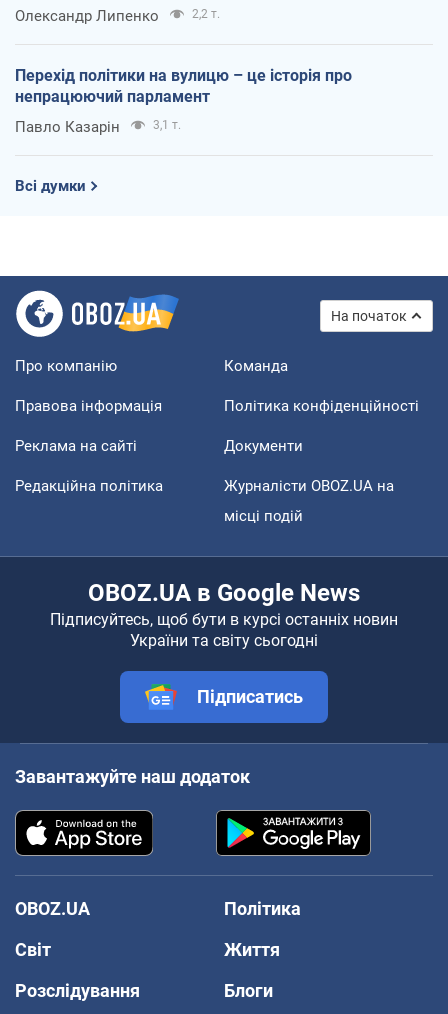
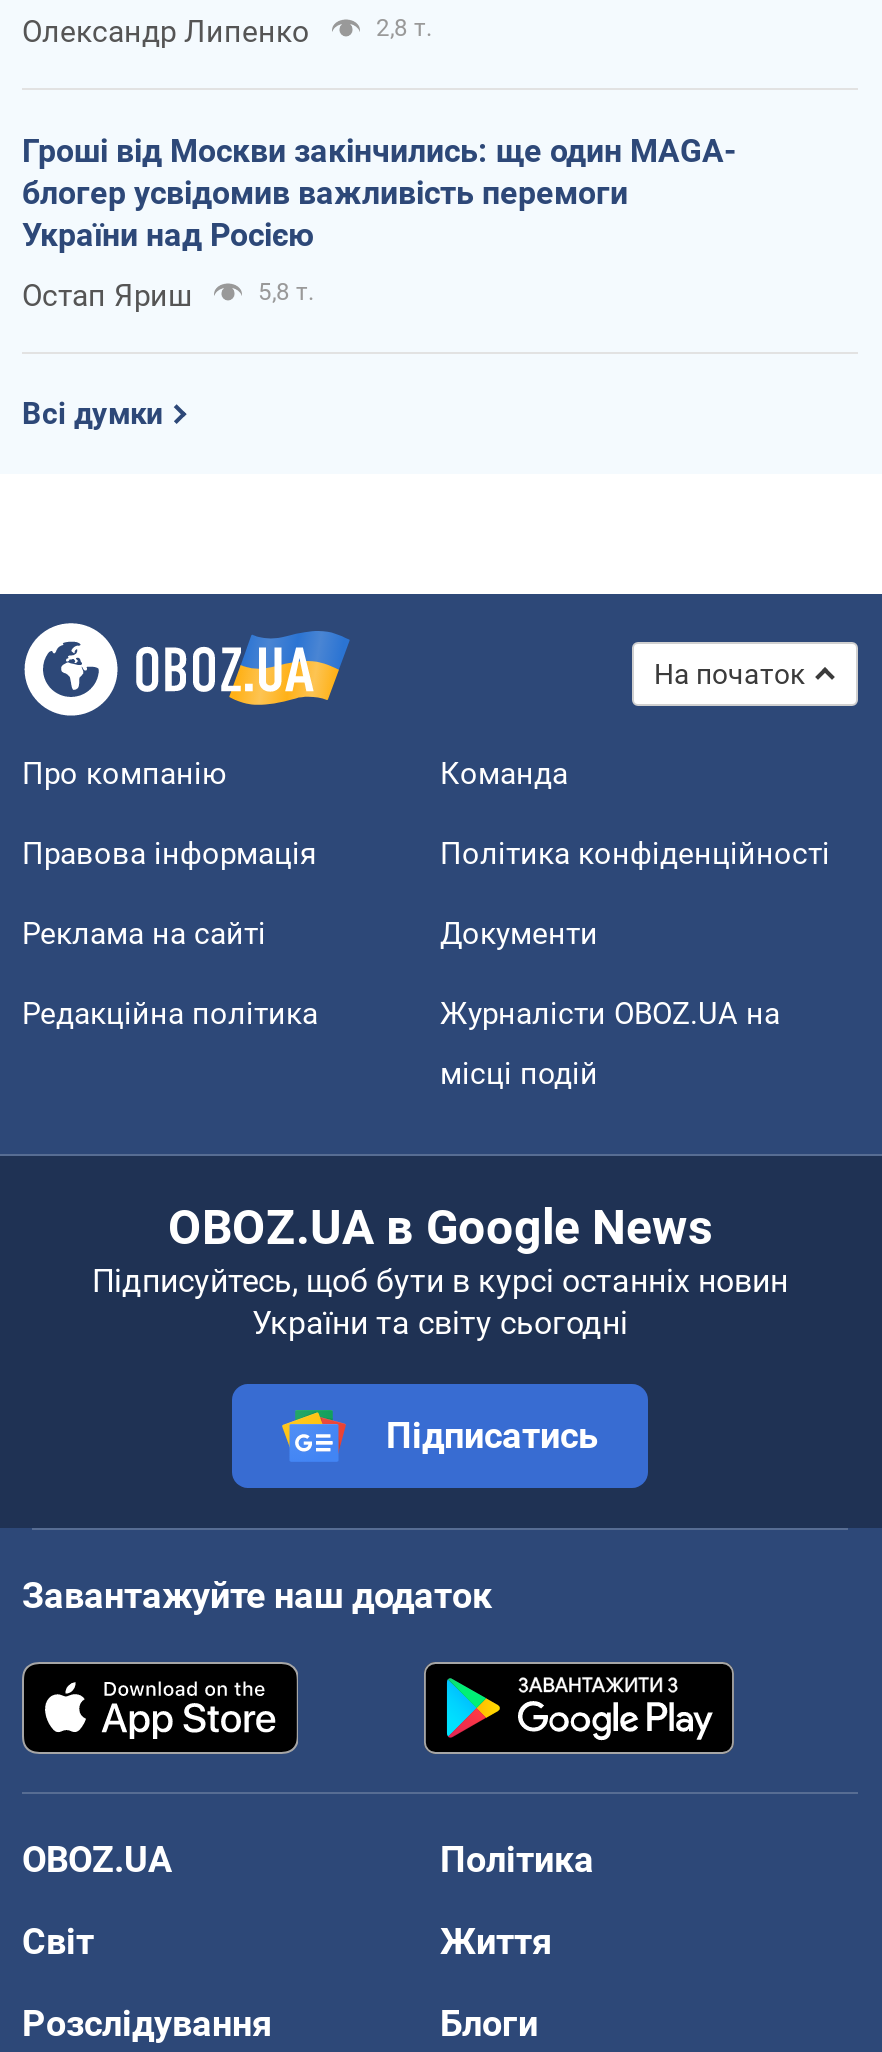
- 2,2 т.
+ 2,8 т.

- Перехід політики на вулицю – це історія про
- непрацюючий парламент
+ Гроші від Москви закінчились: ще один MAGA-
+ блогер усвідомив важливість перемоги
+ України над Росією

- Павло Казарін
- 3,1 т.
+ Остап Яриш
+ 5,8 т.
